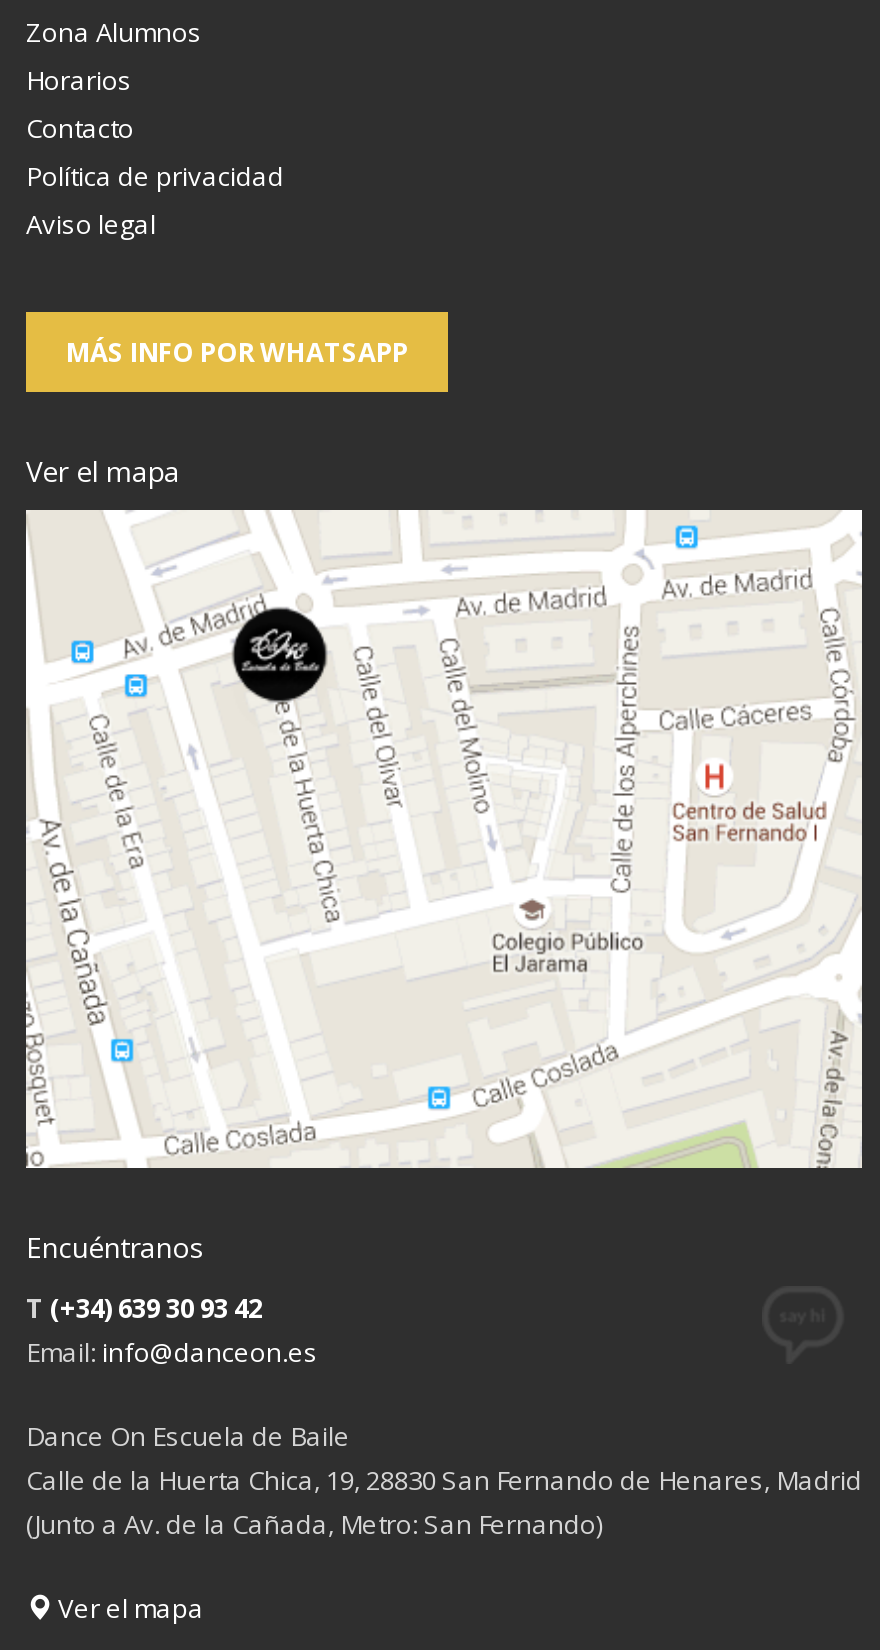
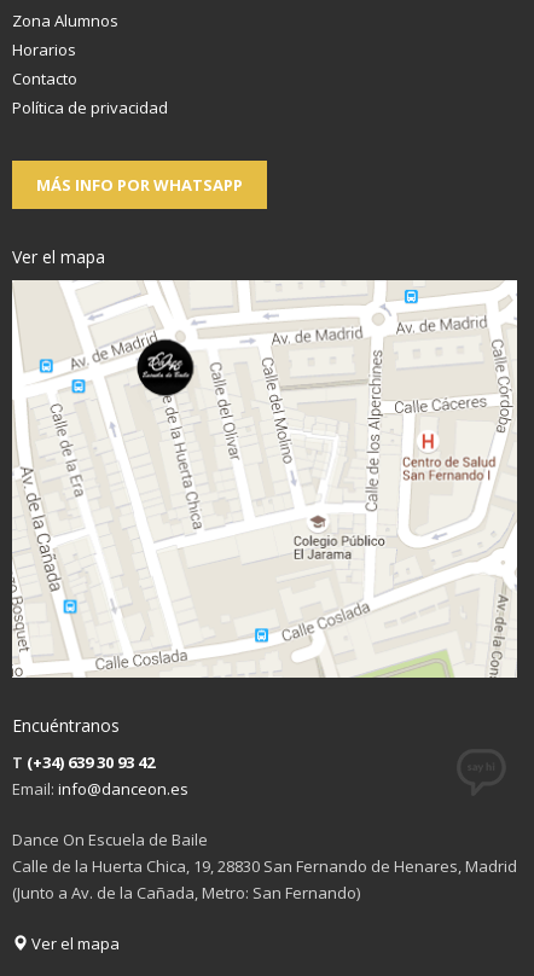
- Aviso legal
